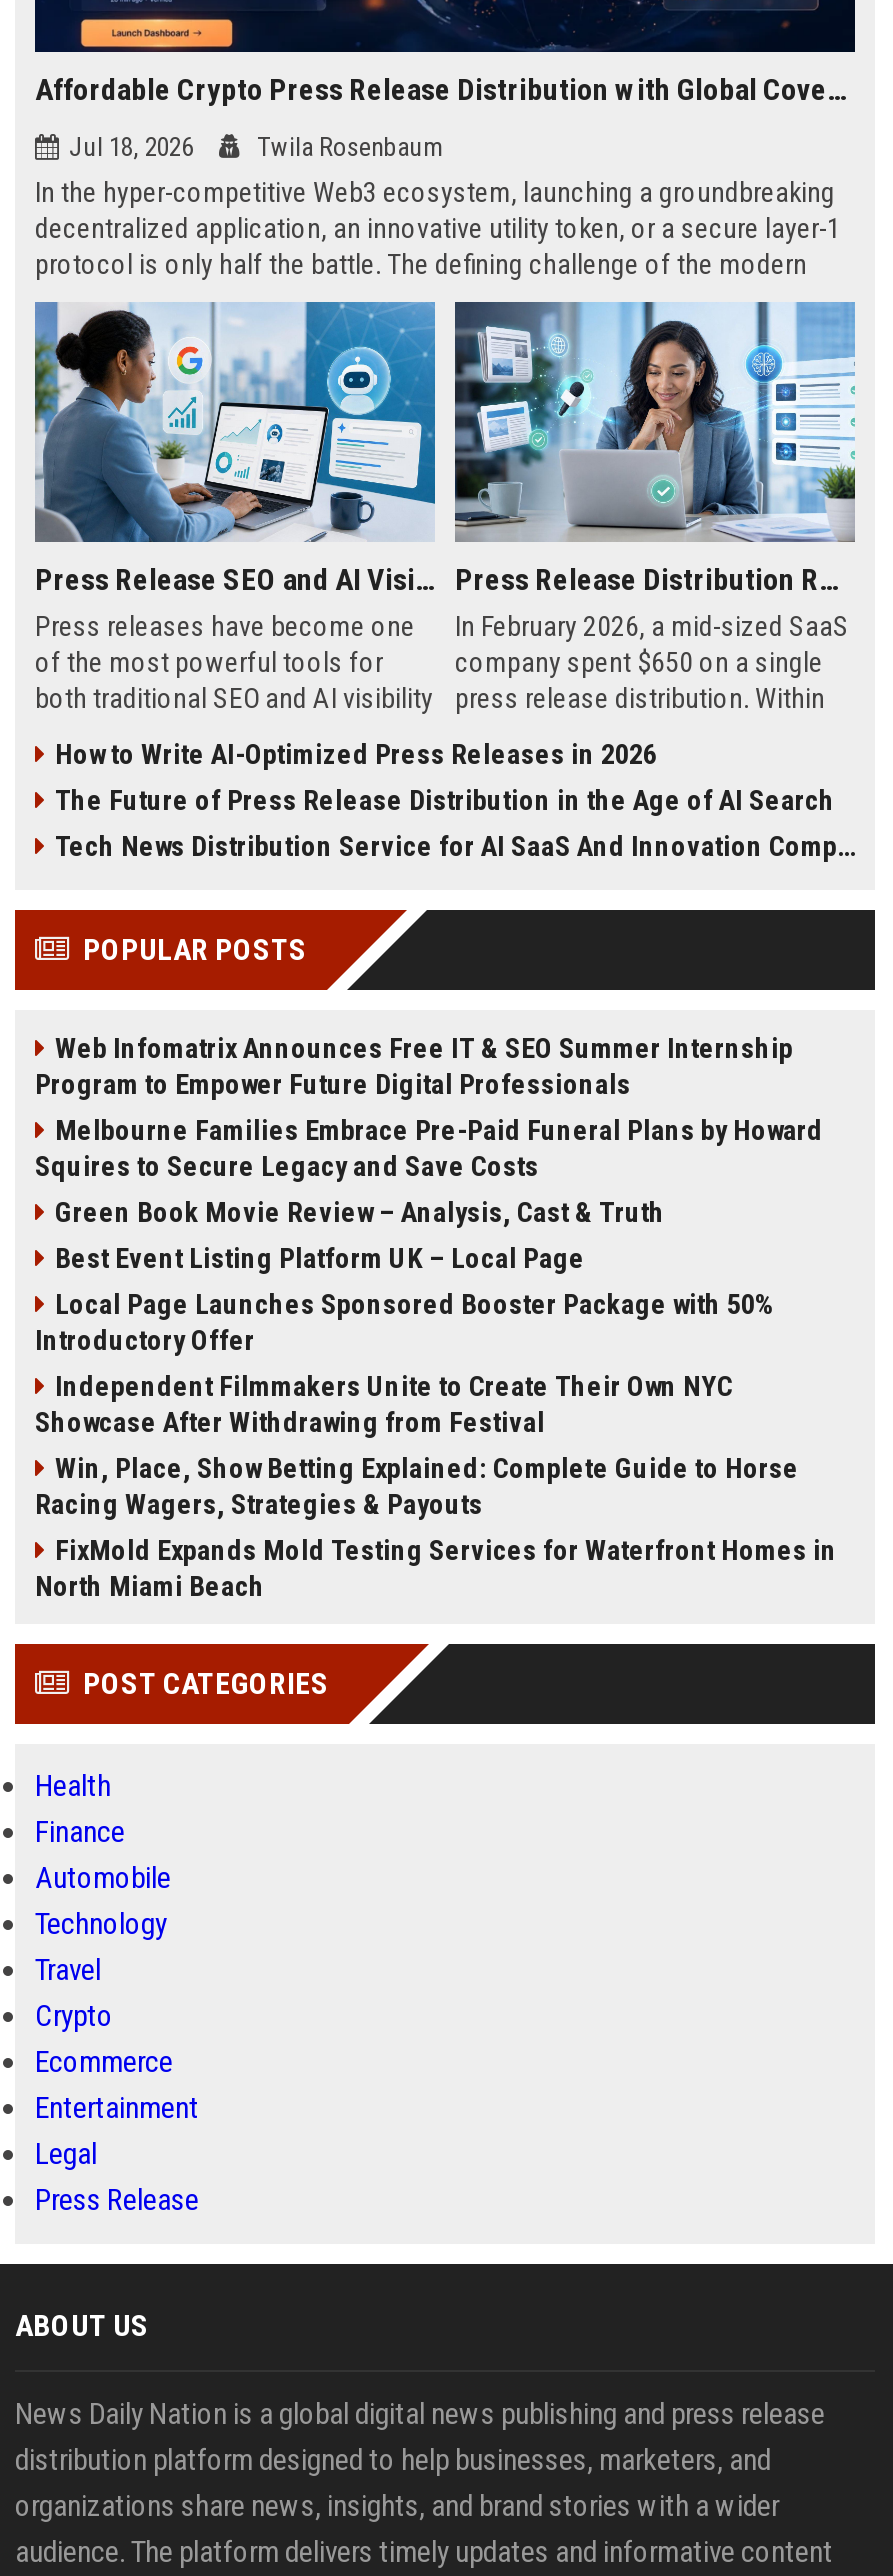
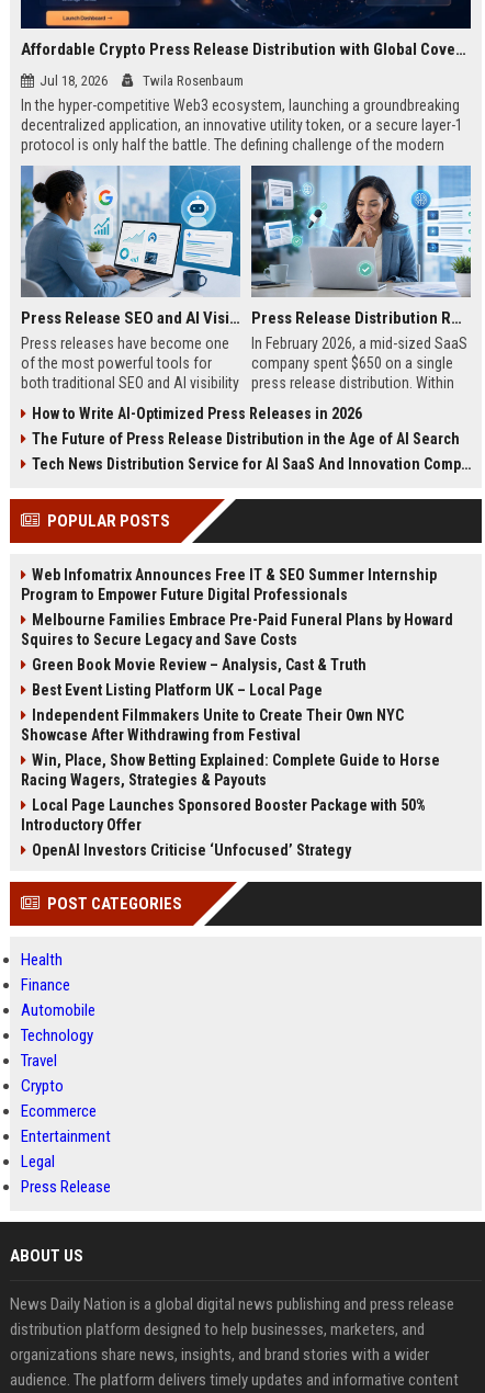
moved down: Local Page Launches Sponsored Booster Package with 50% | Introductory Offer

moved up: Independent Filmmakers Unite to Create Their Own NYC | Showcase After Withdrawing from Festival | Win, Place, Show Betting Explained: Complete Guide to Horse | Racing Wagers, Strategies & Payouts

- FixMold Expands Mold Testing Services for Waterfront Homes in
- North Miami Beach
+ OpenAI Investors Criticise ‘Unfocused’ Strategy
